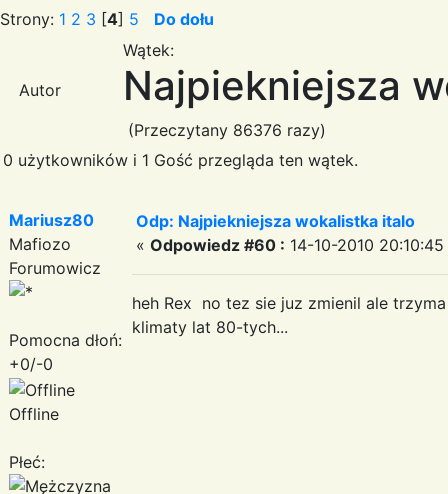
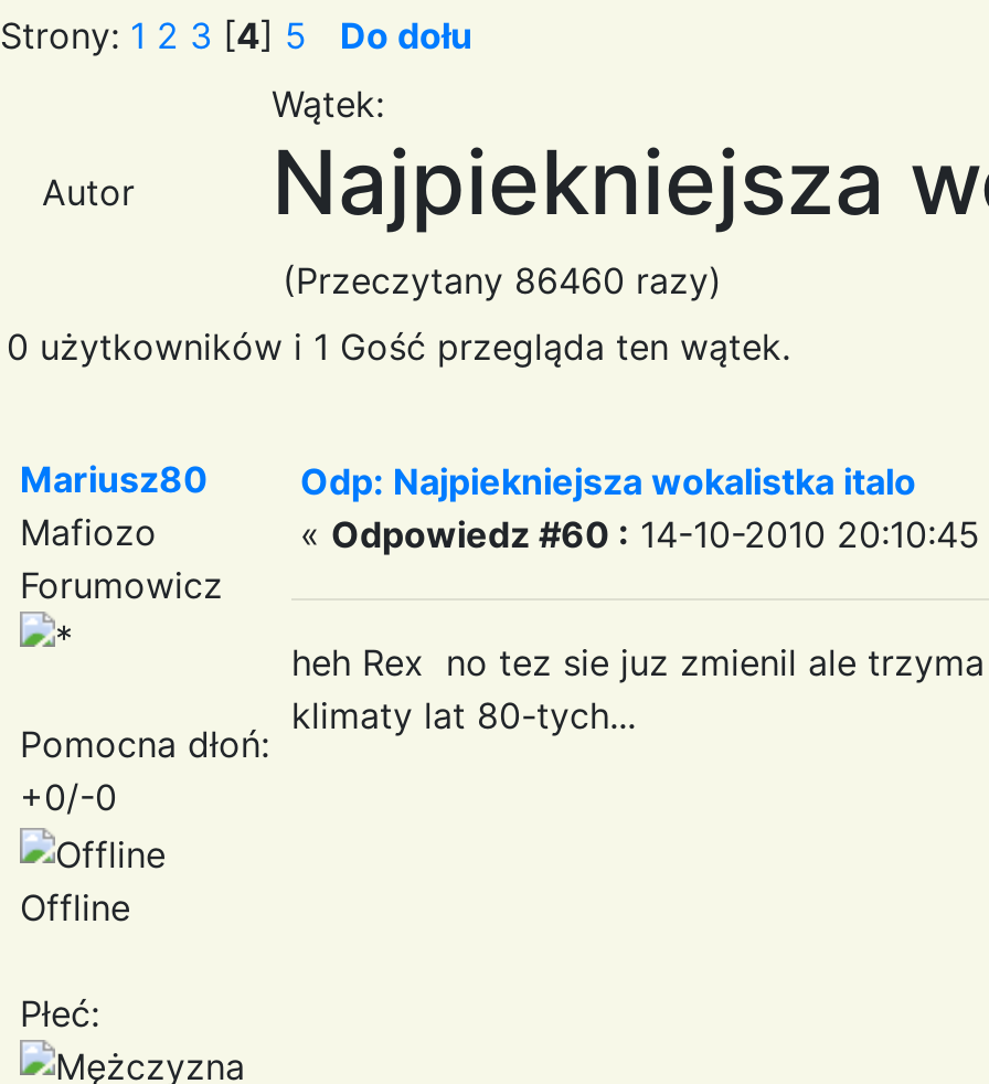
- (Przeczytany 86376 razy)
+ (Przeczytany 86460 razy)
